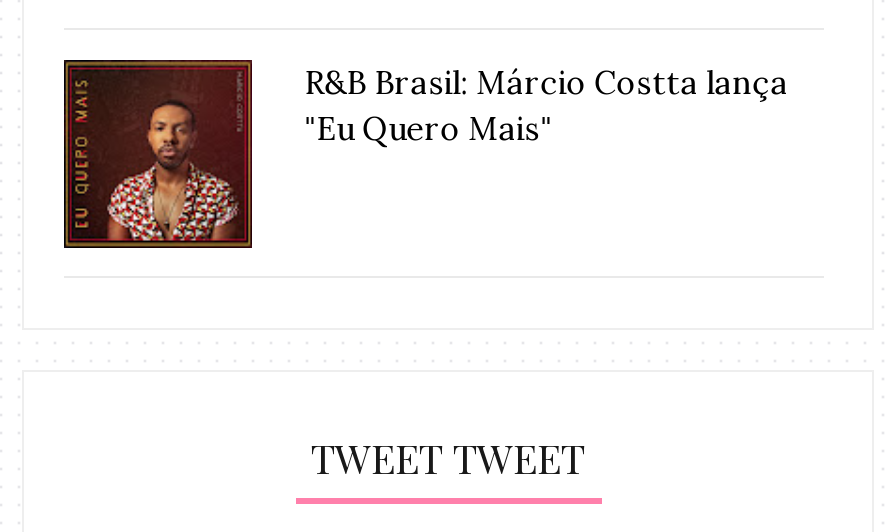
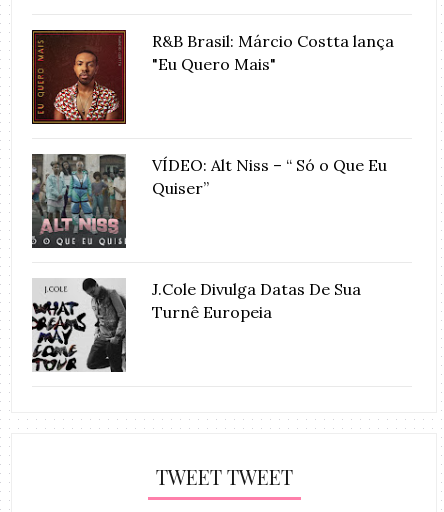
+ [image]
+ VÍDEO: Alt Niss – “ Só o Que Eu
+ Quiser”

+ [image]
+ J.Cole Divulga Datas De Sua
+ Turnê Europeia
